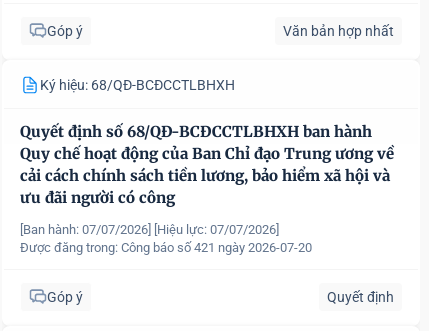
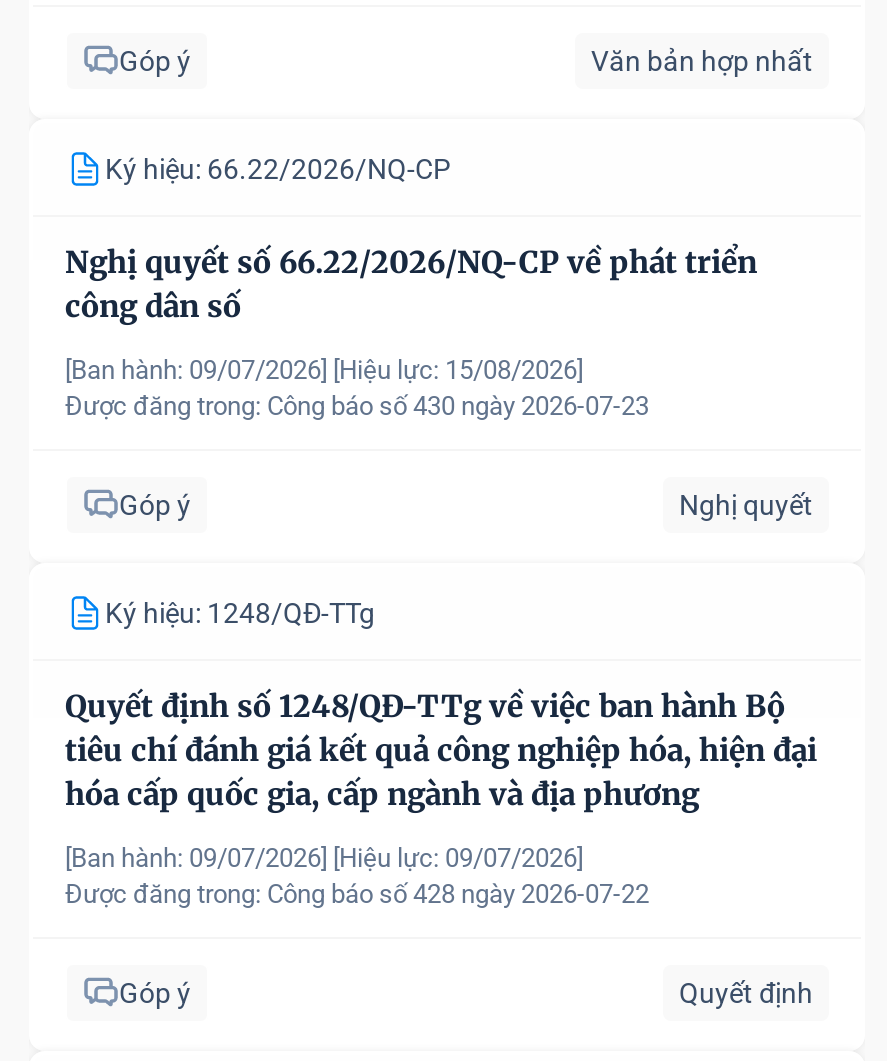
- Ký hiệu: 68/QĐ-BCĐCCTLBHXH
- Quyết định số 68/QĐ-BCĐCCTLBHXH ban hành
- Quy chế hoạt động của Ban Chỉ đạo Trung ương về
- cải cách chính sách tiền lương, bảo hiểm xã hội và
- ưu đãi người có công
- [Ban hành: 07/07/2026] [Hiệu lực: 07/07/2026]
- Được đăng trong: Công báo số 421 ngày 2026-07-20
+ Ký hiệu: 66.22/2026/NQ-CP
+ Nghị quyết số 66.22/2026/NQ-CP về phát triển
+ công dân số
+ [Ban hành: 09/07/2026] [Hiệu lực: 15/08/2026]
+ Được đăng trong: Công báo số 430 ngày 2026-07-23
+ Góp ý
+ Nghị quyết
+ Ký hiệu: 1248/QĐ-TTg
+ Quyết định số 1248/QĐ-TTg về việc ban hành Bộ
+ tiêu chí đánh giá kết quả công nghiệp hóa, hiện đại
+ hóa cấp quốc gia, cấp ngành và địa phương
+ [Ban hành: 09/07/2026] [Hiệu lực: 09/07/2026]
+ Được đăng trong: Công báo số 428 ngày 2026-07-22
